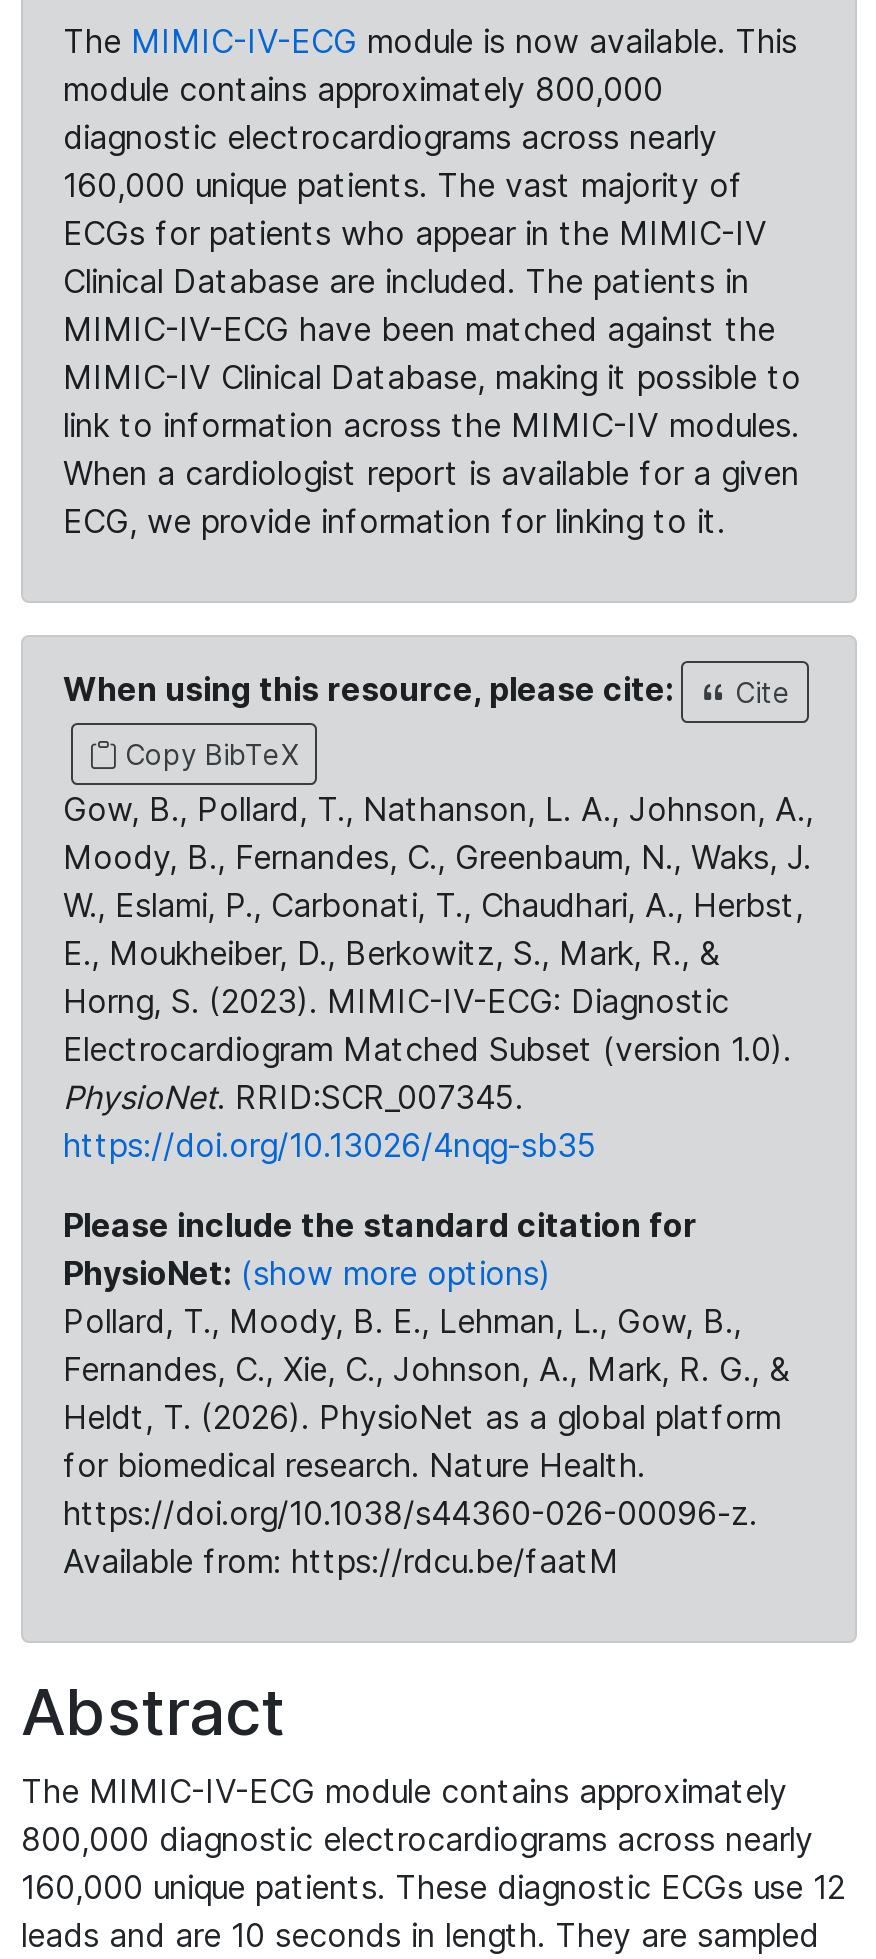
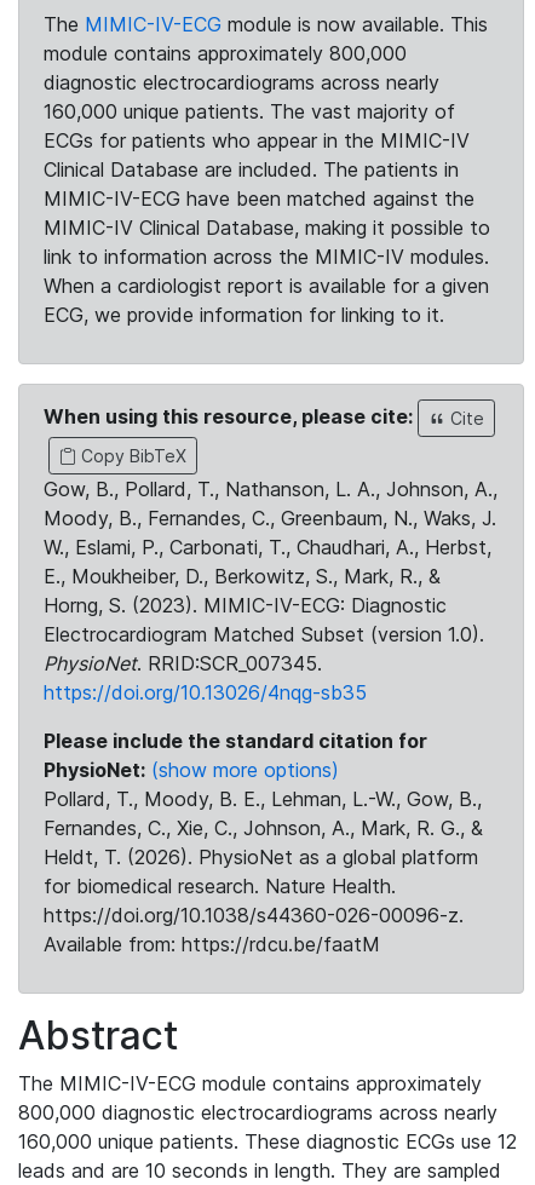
- Pollard, T., Moody, B. E., Lehman, L., Gow, B.,
+ Pollard, T., Moody, B. E., Lehman, L.-W., Gow, B.,
